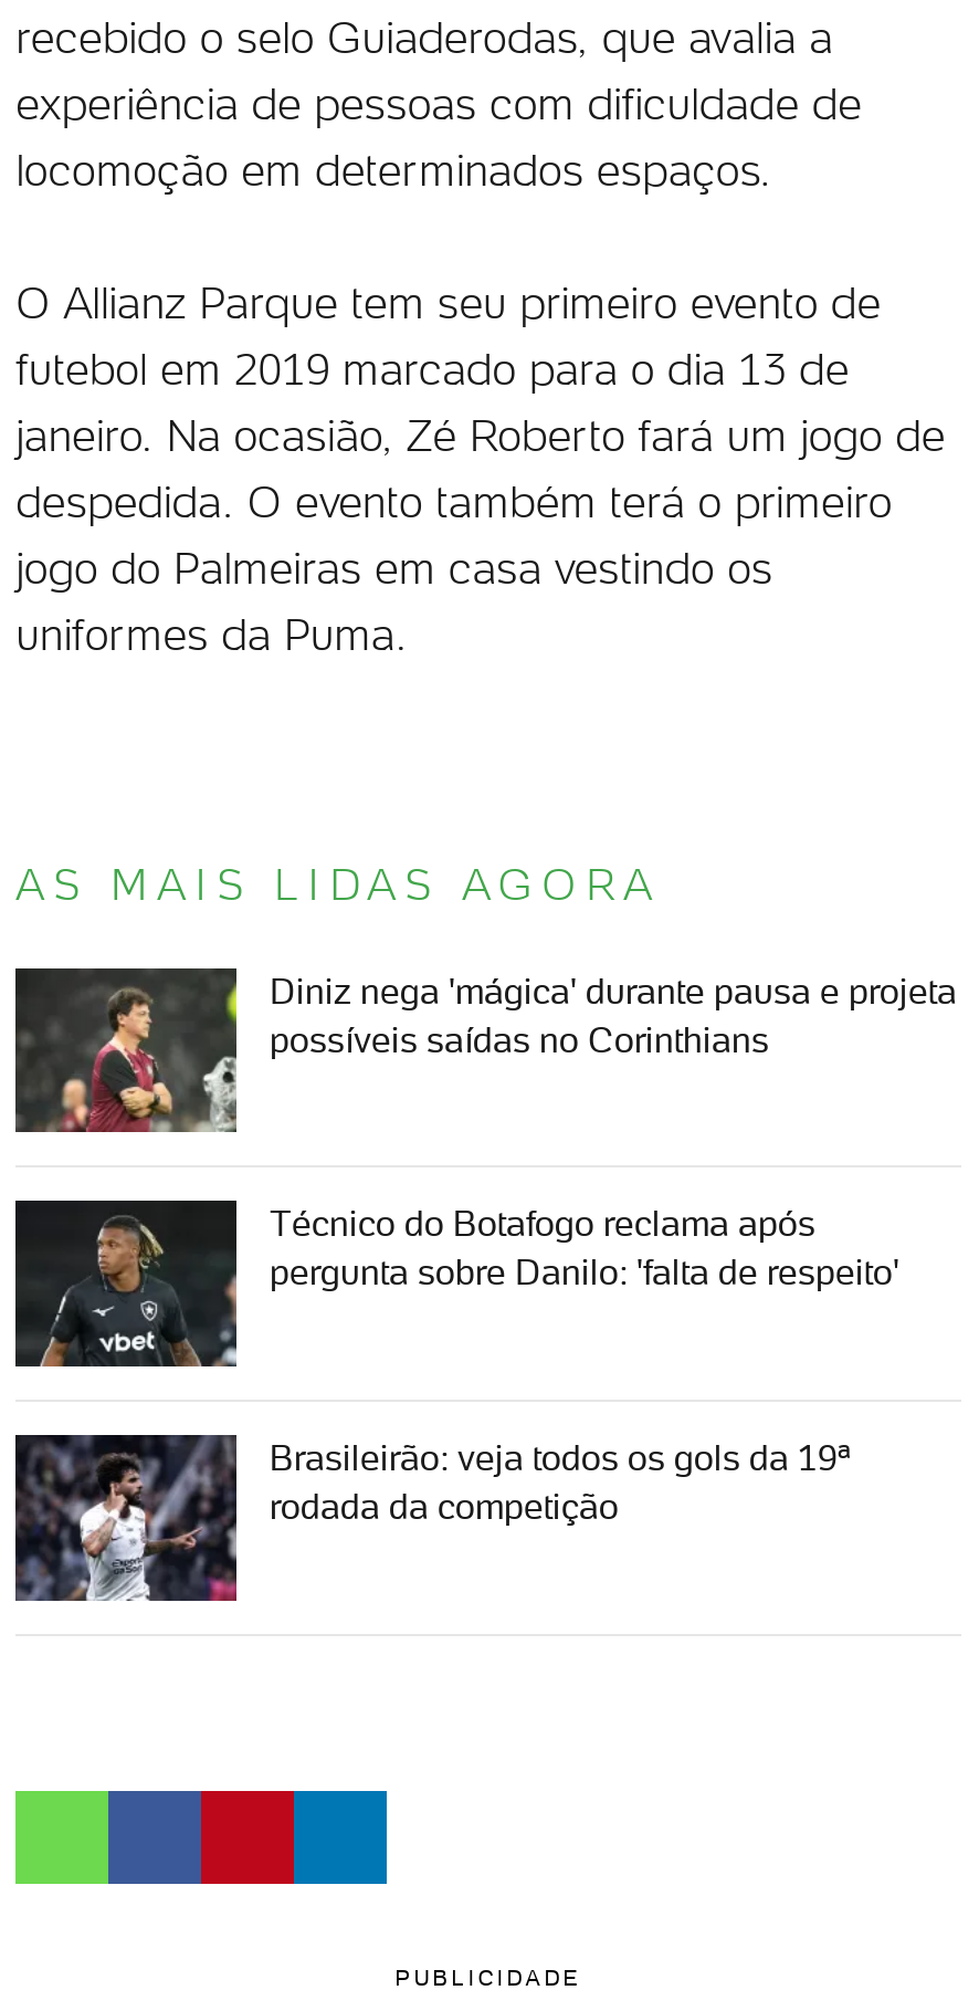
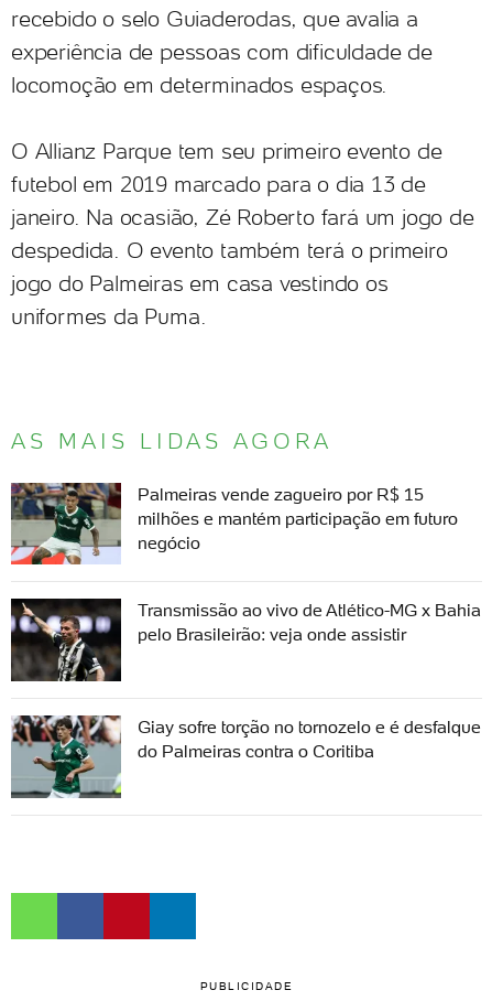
- [image]
- Diniz nega 'mágica' durante pausa e projeta
- possíveis saídas no Corinthians
+ [image]
+ Palmeiras vende zagueiro por R$ 15
+ milhões e mantém participação em futuro
+ negócio

- [image]
- Técnico do Botafogo reclama após
- pergunta sobre Danilo: 'falta de respeito'
+ [image]
+ Transmissão ao vivo de Atlético-MG x Bahia
+ pelo Brasileirão: veja onde assistir

- [image]
- Brasileirão: veja todos os gols da 19ª
- rodada da competição
+ [image]
+ Giay sofre torção no tornozelo e é desfalque
+ do Palmeiras contra o Coritiba
